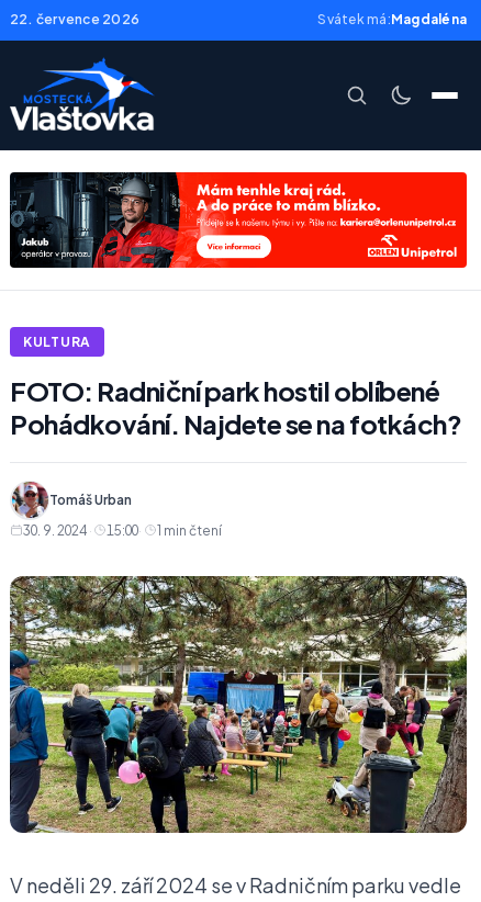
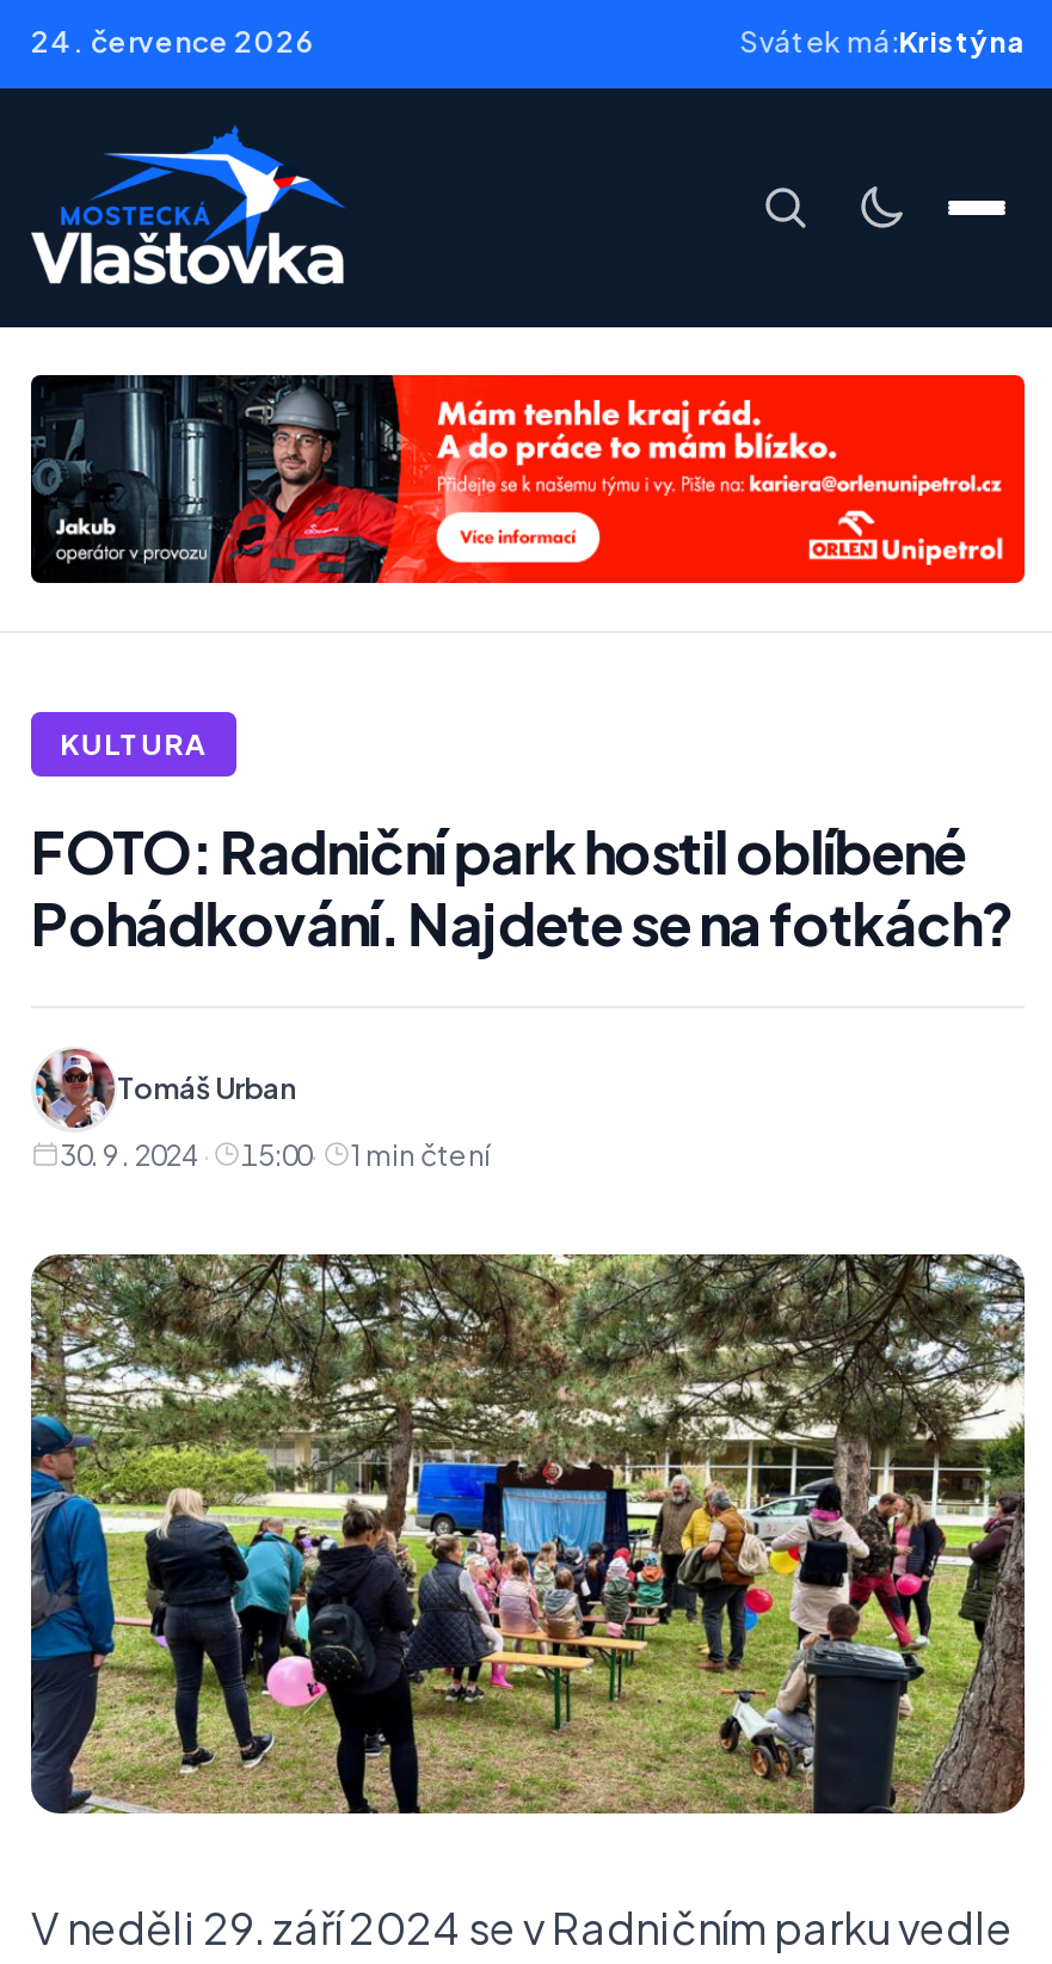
- 22. července 2026
+ 24. července 2026

- Svátek má: Magdaléna
+ Svátek má: Kristýna
